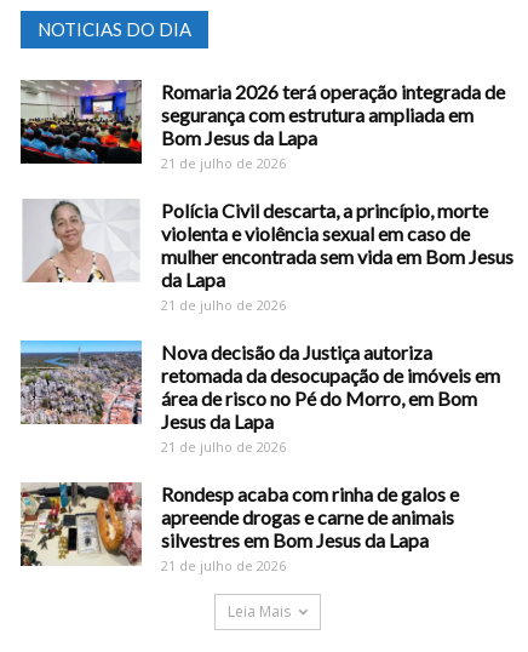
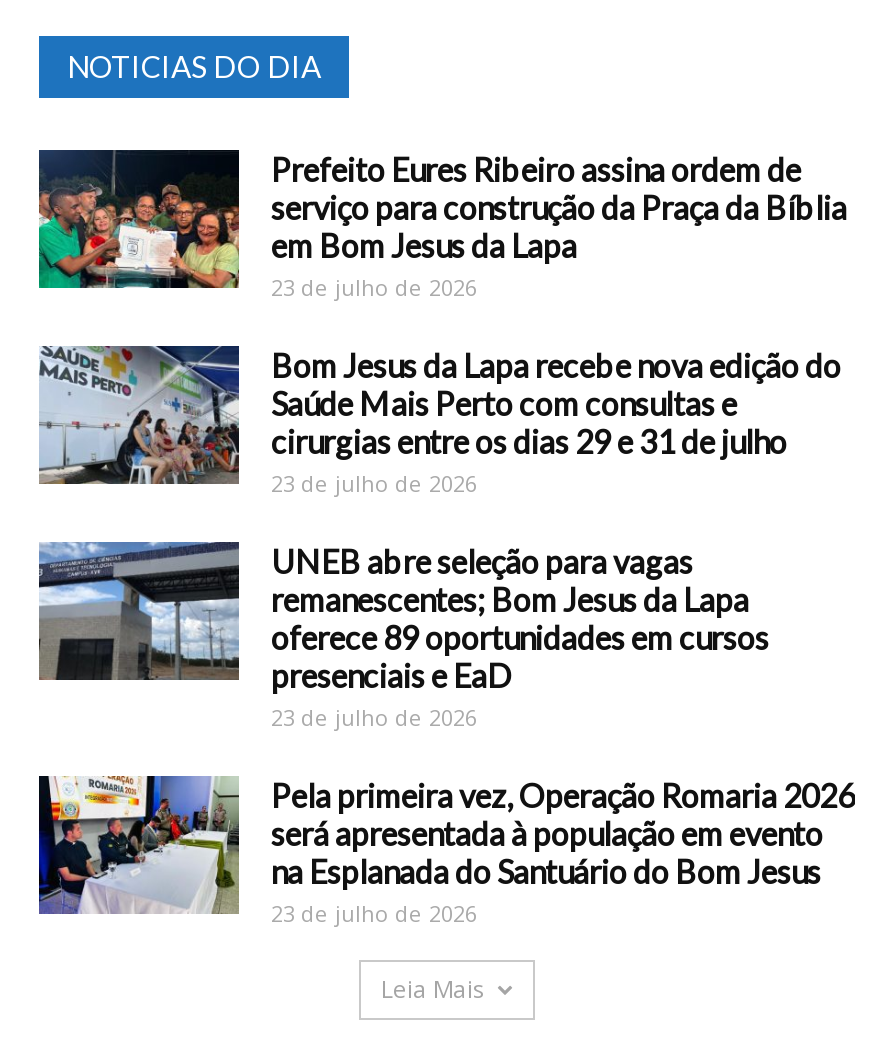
- [image]
- Romaria 2026 terá operação integrada de
- segurança com estrutura ampliada em
- Bom Jesus da Lapa
- 21 de julho de 2026
+ [image]
+ Prefeito Eures Ribeiro assina ordem de
+ serviço para construção da Praça da Bíblia
+ em Bom Jesus da Lapa
+ 23 de julho de 2026

- [image]
- Polícia Civil descarta, a princípio, morte
- violenta e violência sexual em caso de
- mulher encontrada sem vida em Bom Jesus
- da Lapa
- 21 de julho de 2026
+ [image]
+ Bom Jesus da Lapa recebe nova edição do
+ Saúde Mais Perto com consultas e
+ cirurgias entre os dias 29 e 31 de julho
+ 23 de julho de 2026

- [image]
- Nova decisão da Justiça autoriza
- retomada da desocupação de imóveis em
- área de risco no Pé do Morro, em Bom
- Jesus da Lapa
- 21 de julho de 2026
+ [image]
+ UNEB abre seleção para vagas
+ remanescentes; Bom Jesus da Lapa
+ oferece 89 oportunidades em cursos
+ presenciais e EaD
+ 23 de julho de 2026

- [image]
- Rondesp acaba com rinha de galos e
- apreende drogas e carne de animais
- silvestres em Bom Jesus da Lapa
- 21 de julho de 2026
+ [image]
+ Pela primeira vez, Operação Romaria 2026
+ será apresentada à população em evento
+ na Esplanada do Santuário do Bom Jesus
+ 23 de julho de 2026
